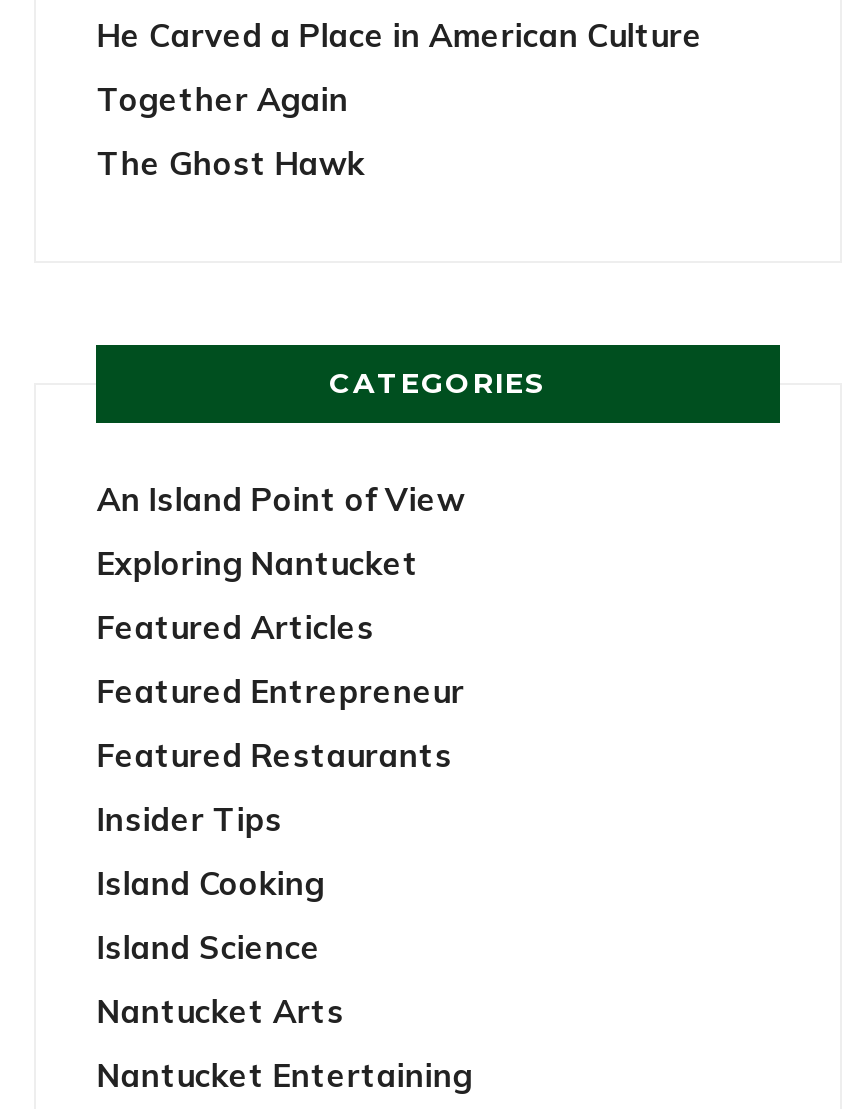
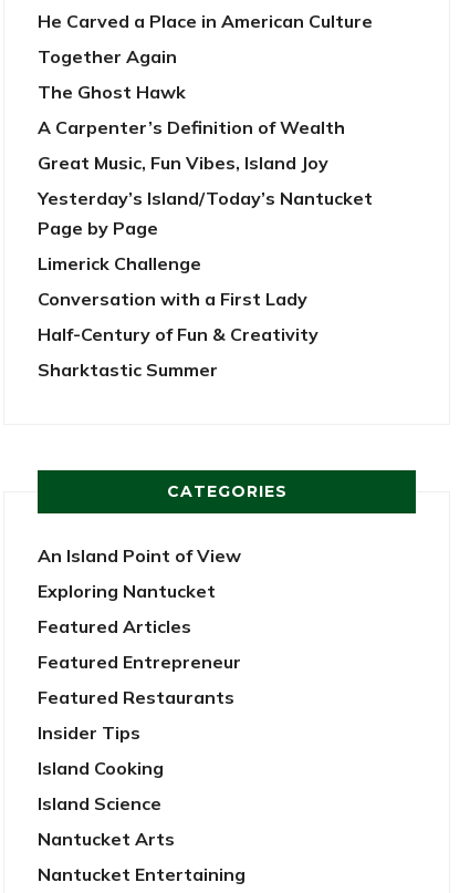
+ A Carpenter’s Definition of Wealth
+ Great Music, Fun Vibes, Island Joy
+ Yesterday’s Island/Today’s Nantucket
+ Page by Page
+ Limerick Challenge
+ Conversation with a First Lady
+ Half-Century of Fun & Creativity
+ Sharktastic Summer
